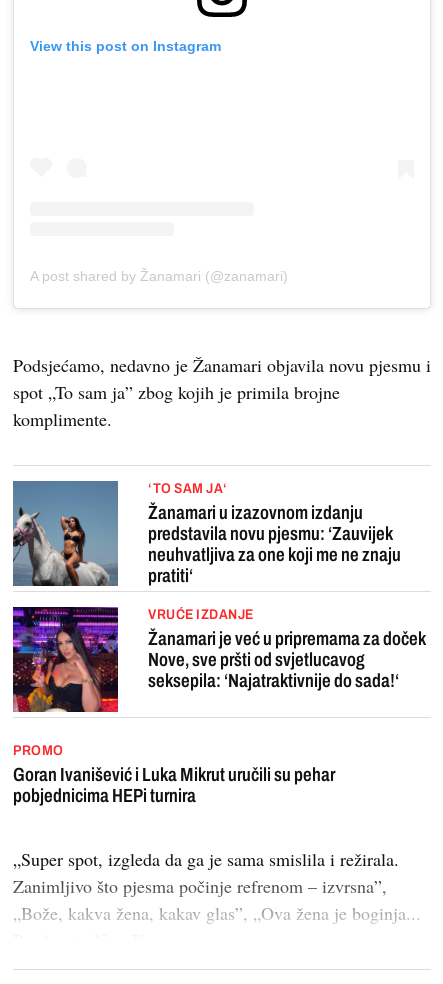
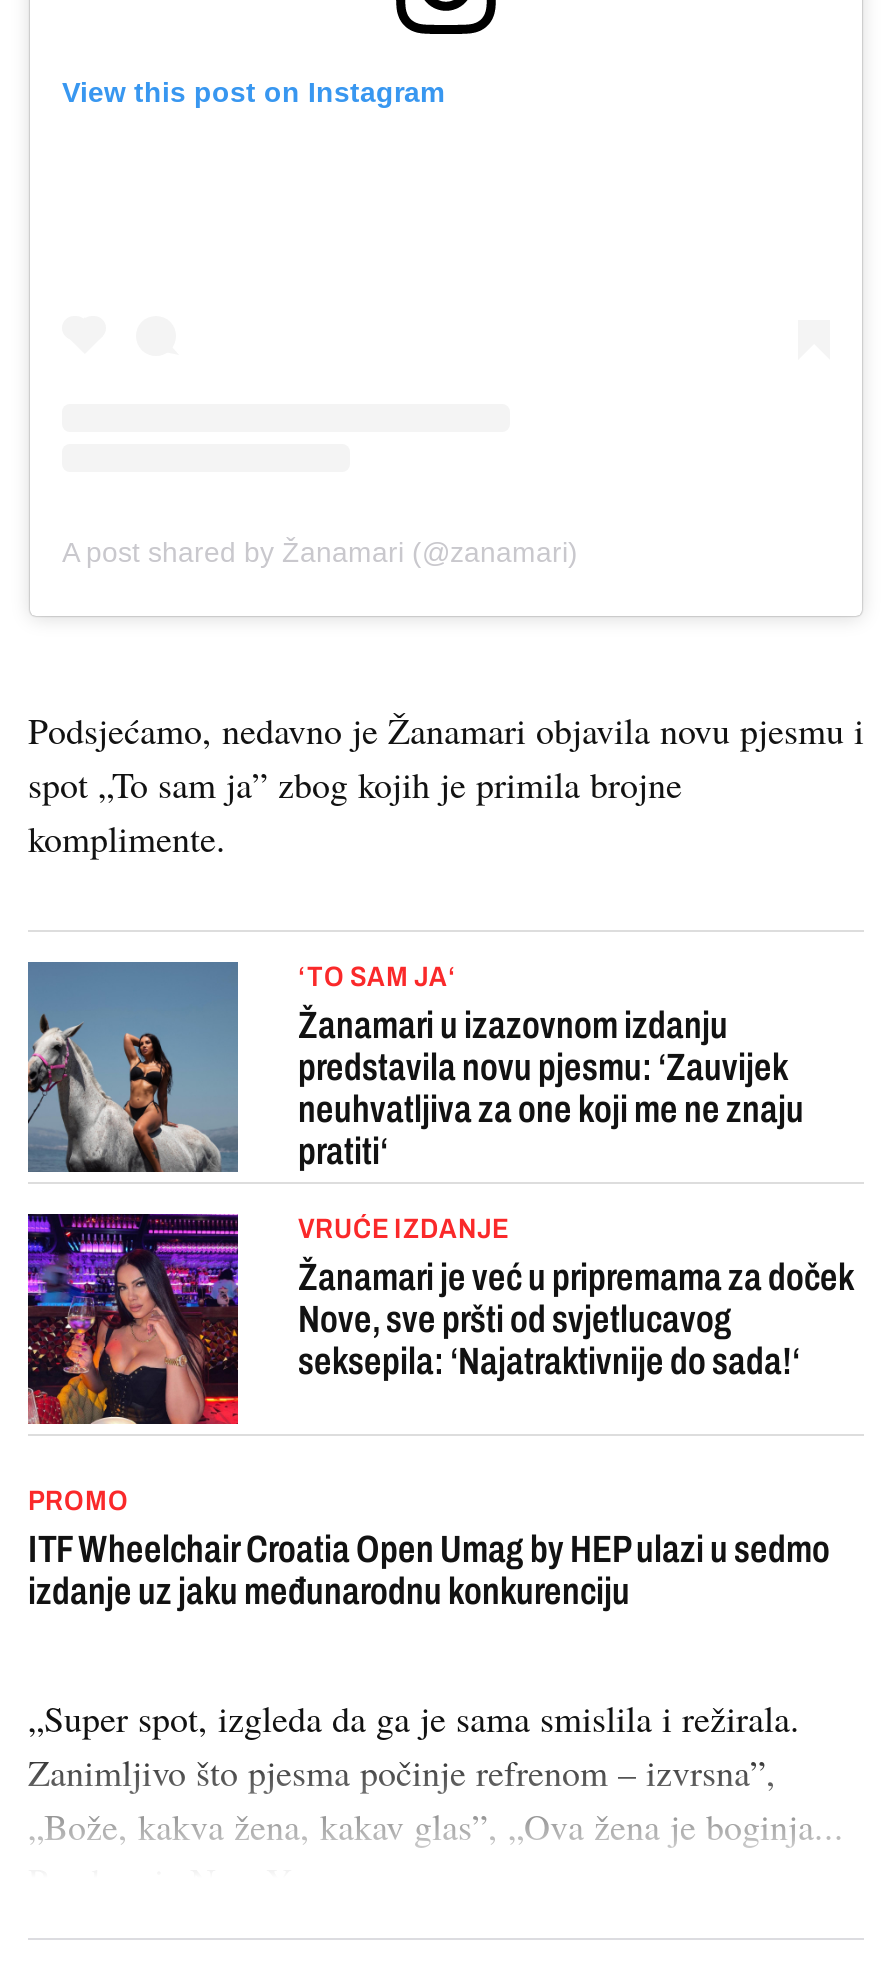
- Goran Ivanišević i Luka Mikrut uručili su pehar
- pobjednicima HEPi turnira
+ ITF Wheelchair Croatia Open Umag by HEP ulazi u sedmo
+ izdanje uz jaku međunarodnu konkurenciju
